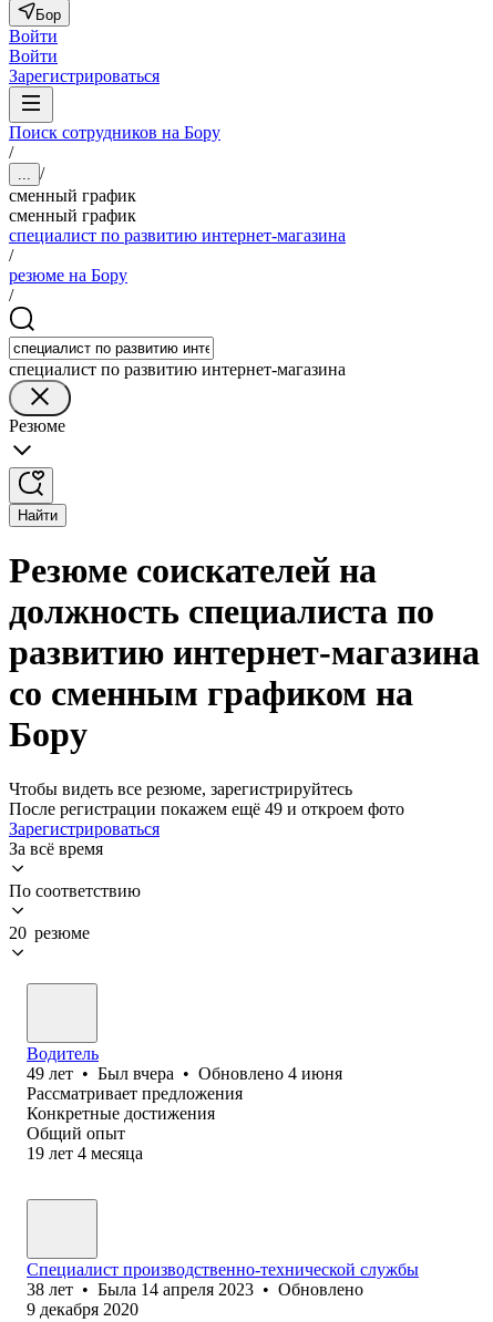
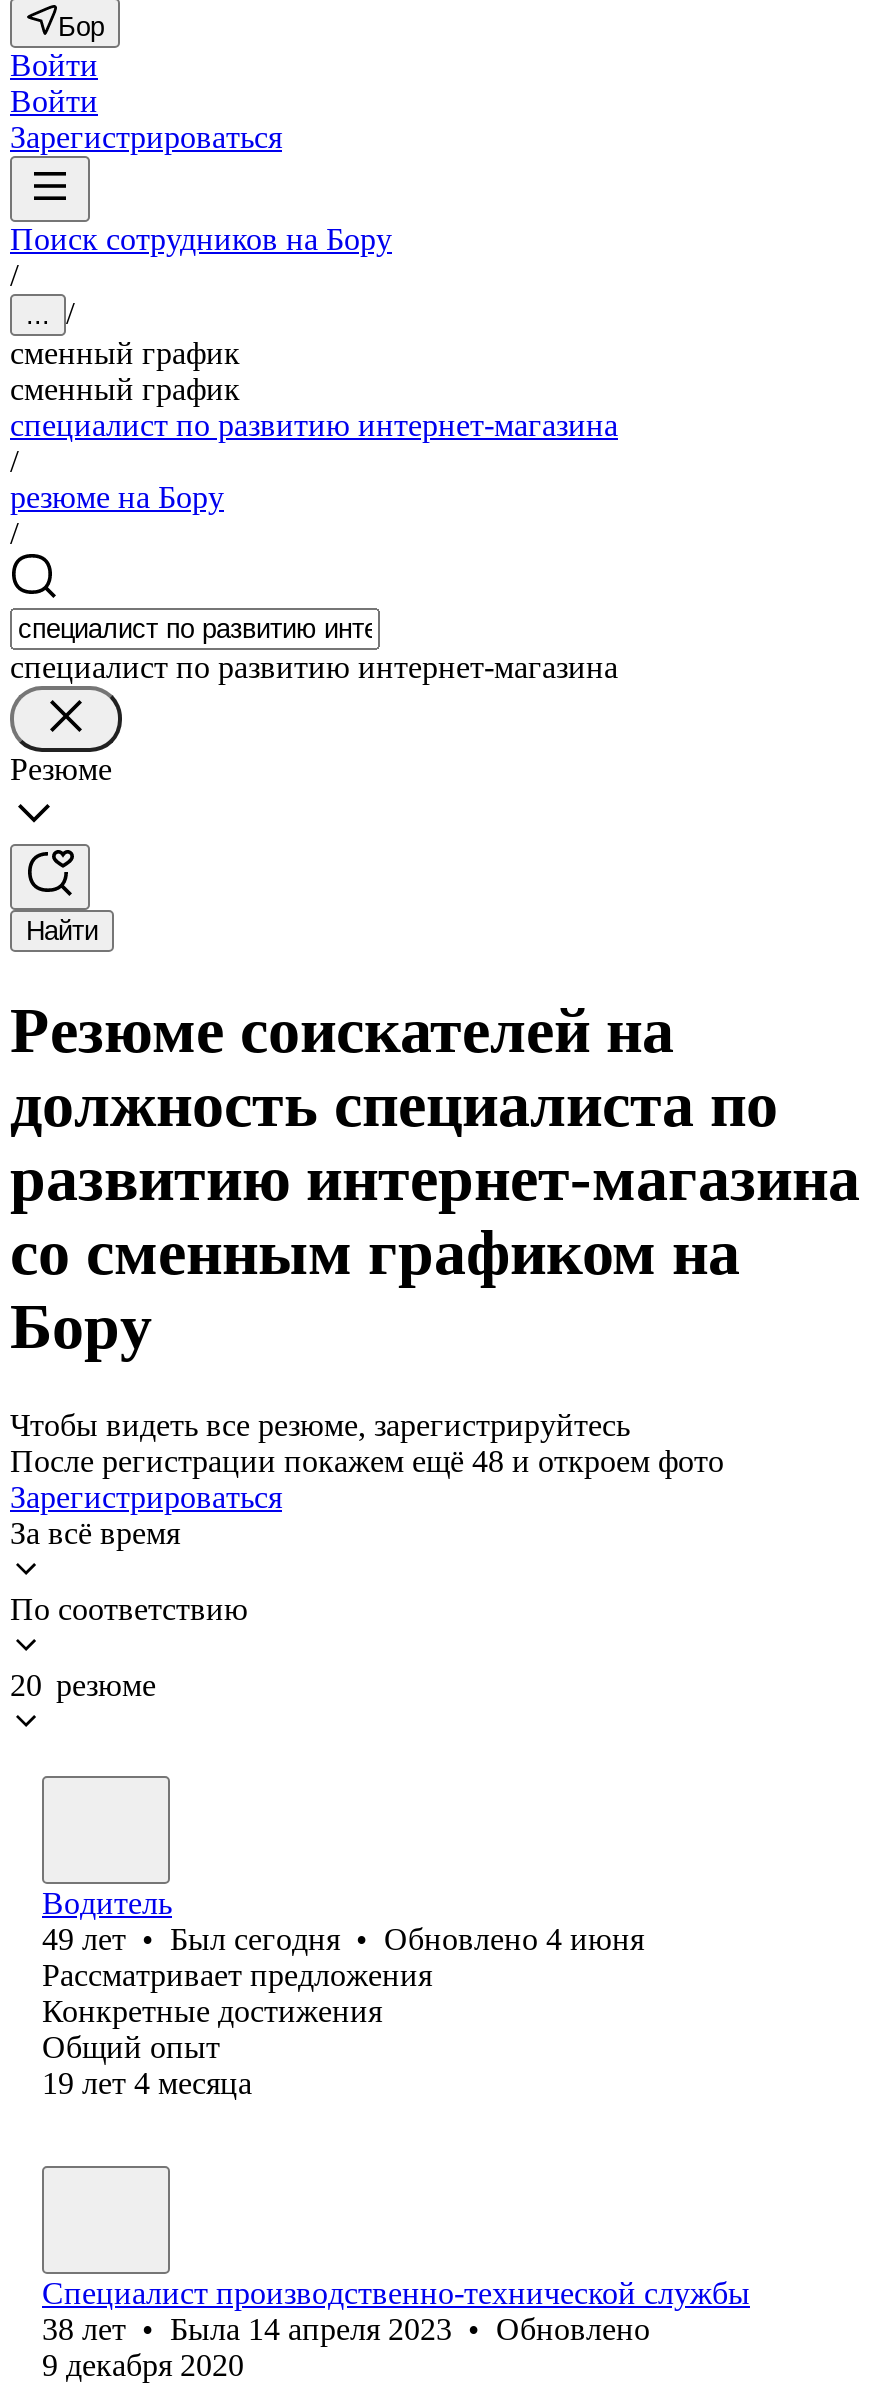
- После регистрации покажем ещё 49 и откроем фото
+ После регистрации покажем ещё 48 и откроем фото

- 49 лет • Был вчера • Обновлено 4 июня
+ 49 лет • Был сегодня • Обновлено 4 июня
